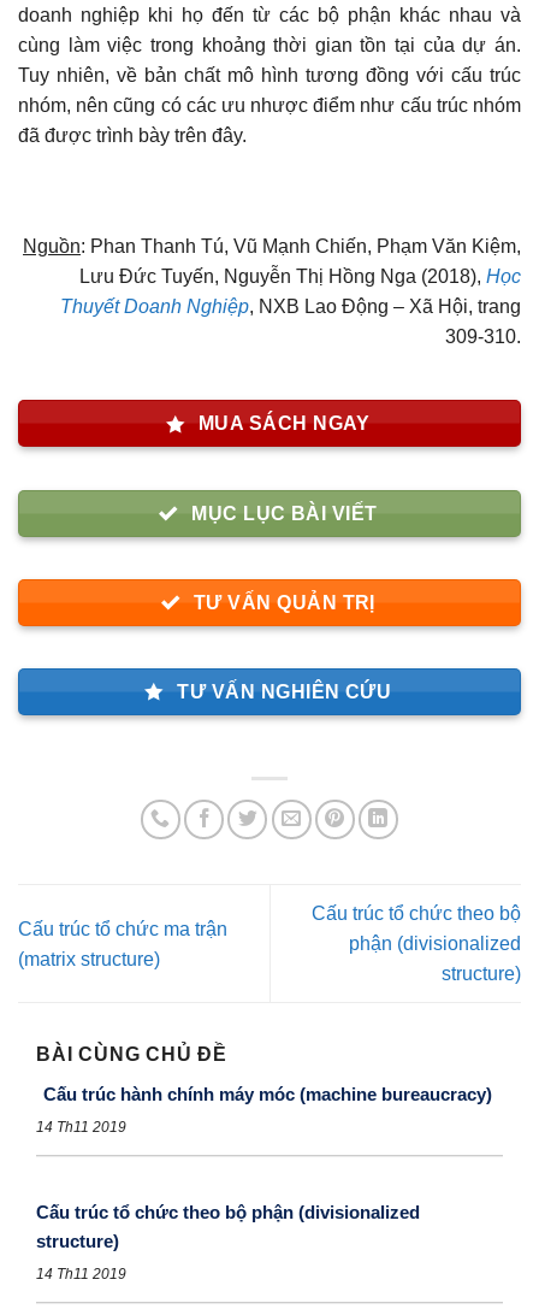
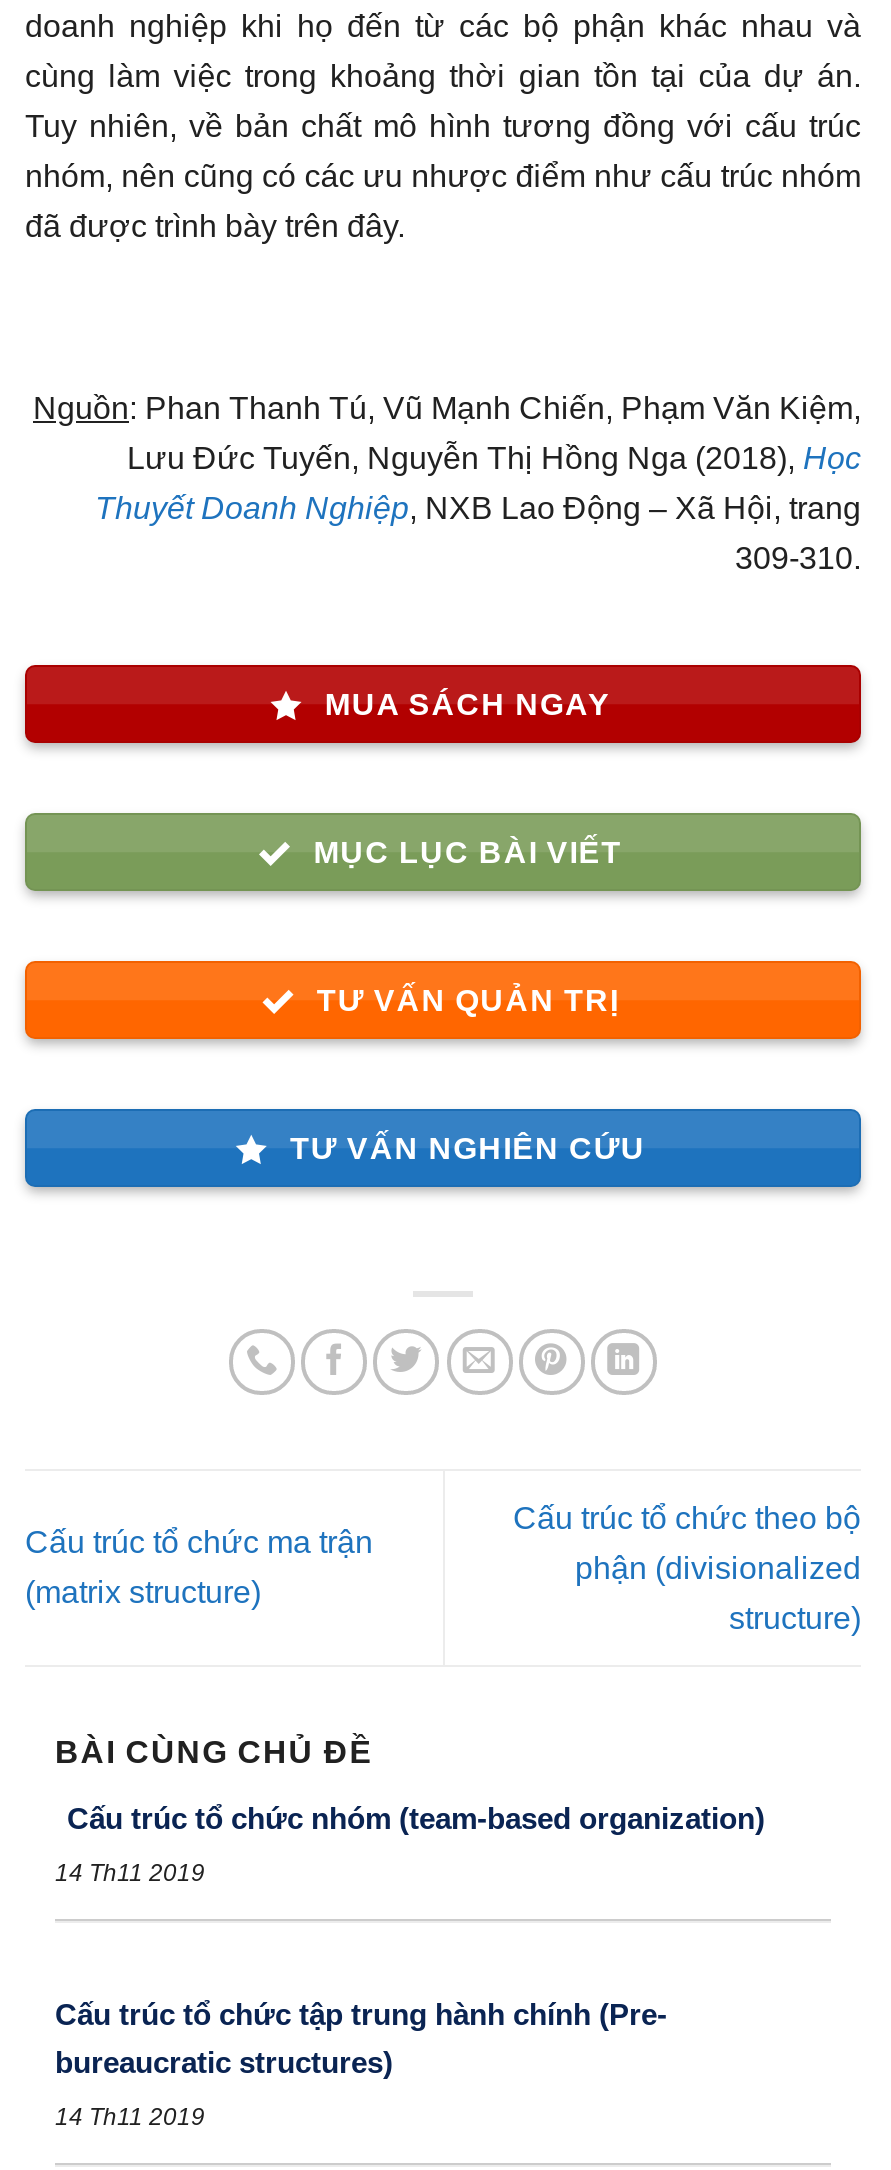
- Cấu trúc hành chính máy móc (machine bureaucracy)
+ Cấu trúc tổ chức nhóm (team-based organization)

- Cấu trúc tổ chức theo bộ phận (divisionalized
- structure)
+ Cấu trúc tổ chức tập trung hành chính (Pre-
+ bureaucratic structures)
